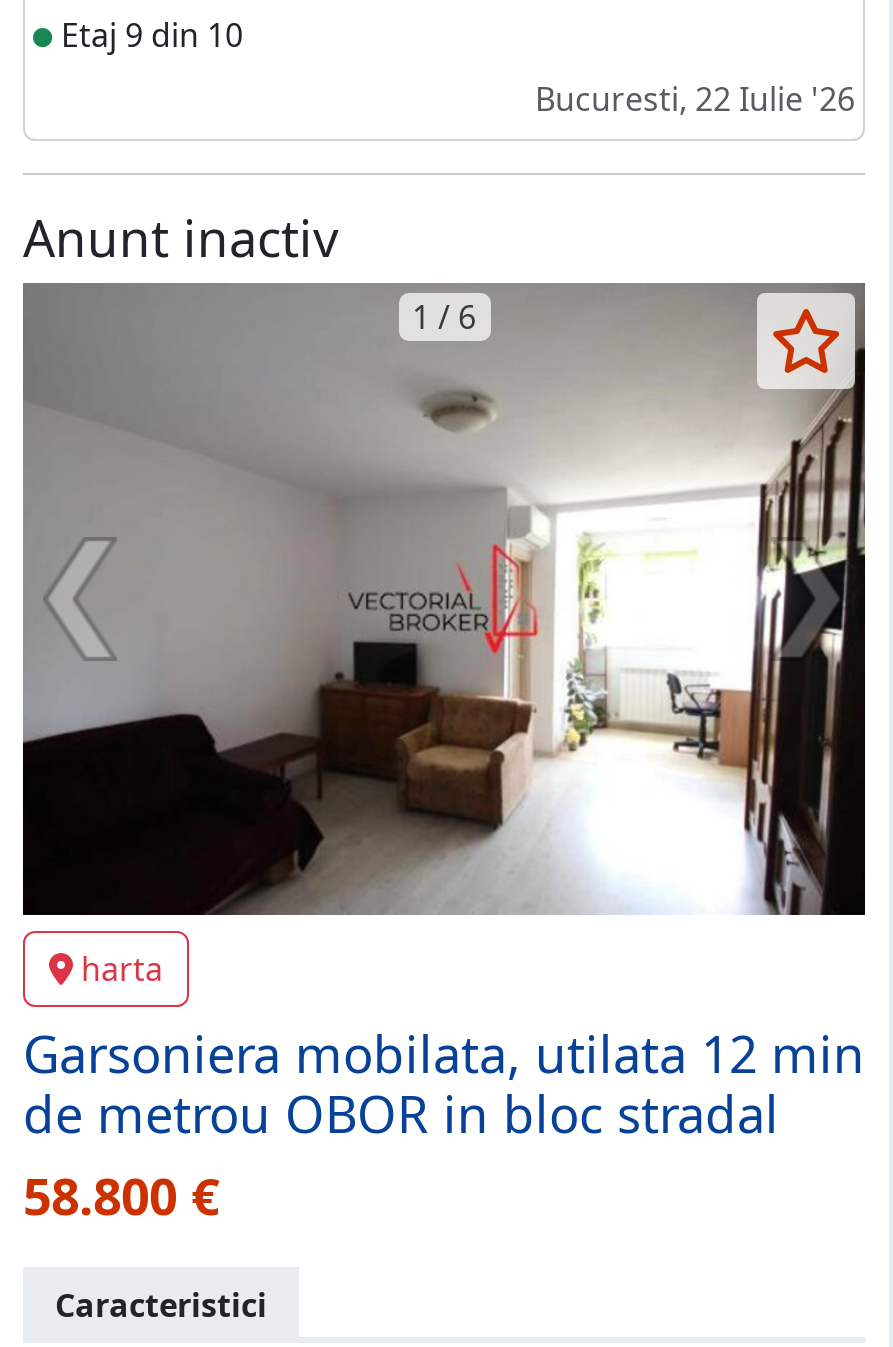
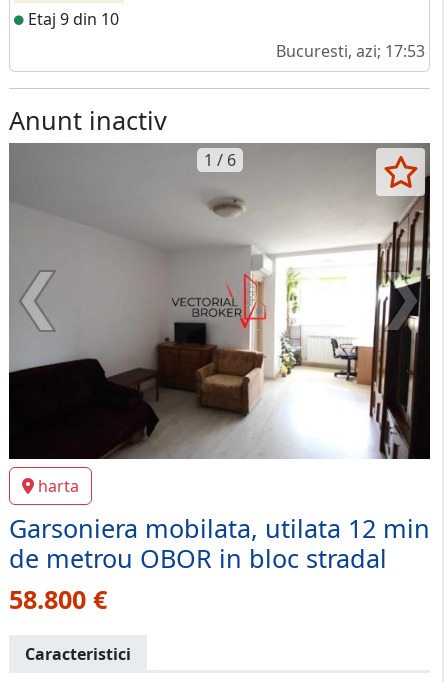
- Bucuresti, 22 Iulie '26
+ Bucuresti, azi; 17:53
